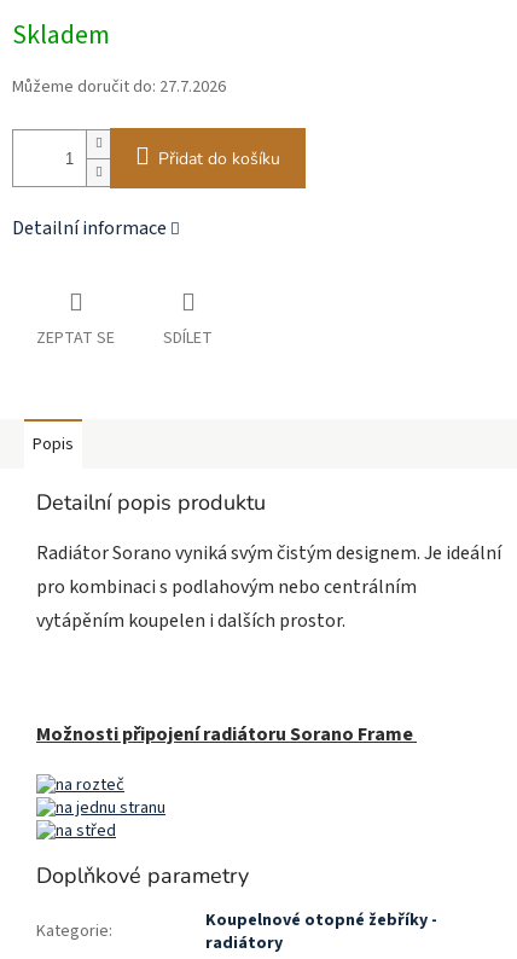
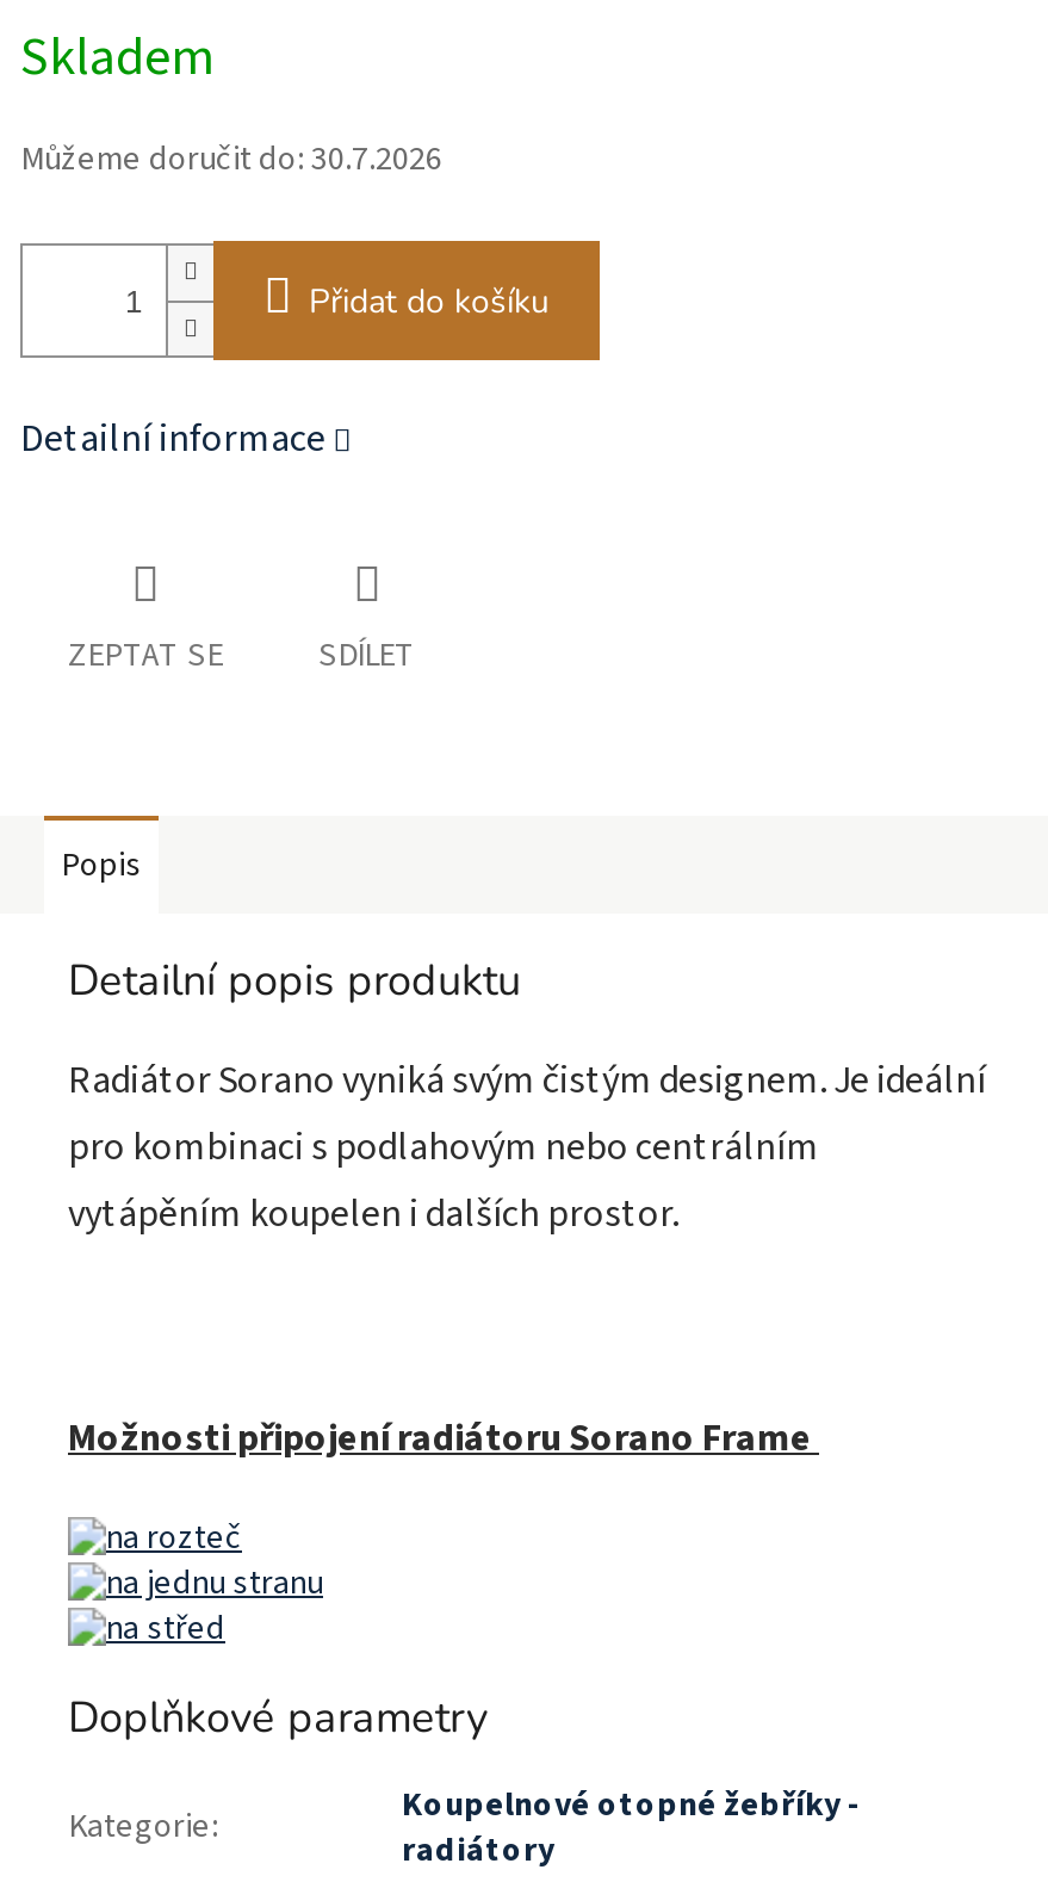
- Můžeme doručit do: 27.7.2026
+ Můžeme doručit do: 30.7.2026
